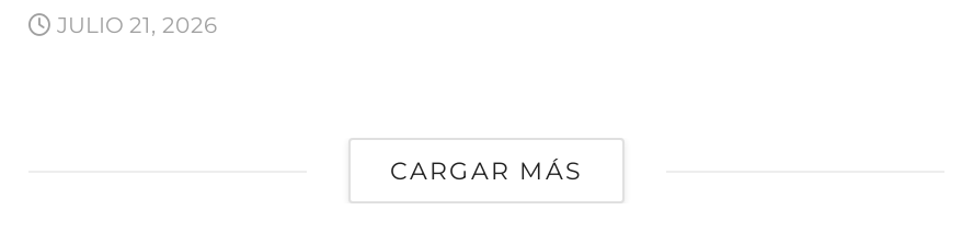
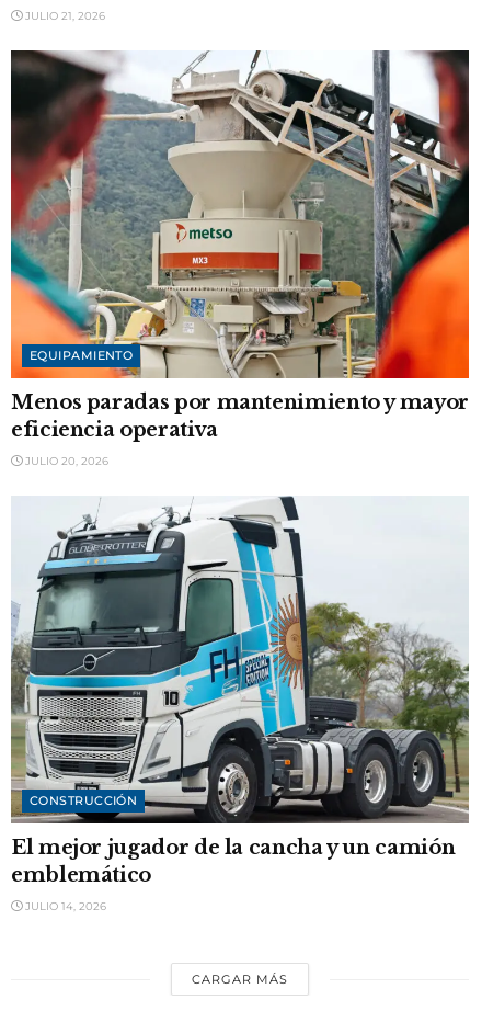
+ [image]
+ EQUIPAMIENTO
+ Menos paradas por mantenimiento y mayor
+ eficiencia operativa
+ JULIO 20, 2026

+ [image]
+ CONSTRUCCIÓN
+ El mejor jugador de la cancha y un camión
+ emblemático
+ JULIO 14, 2026
